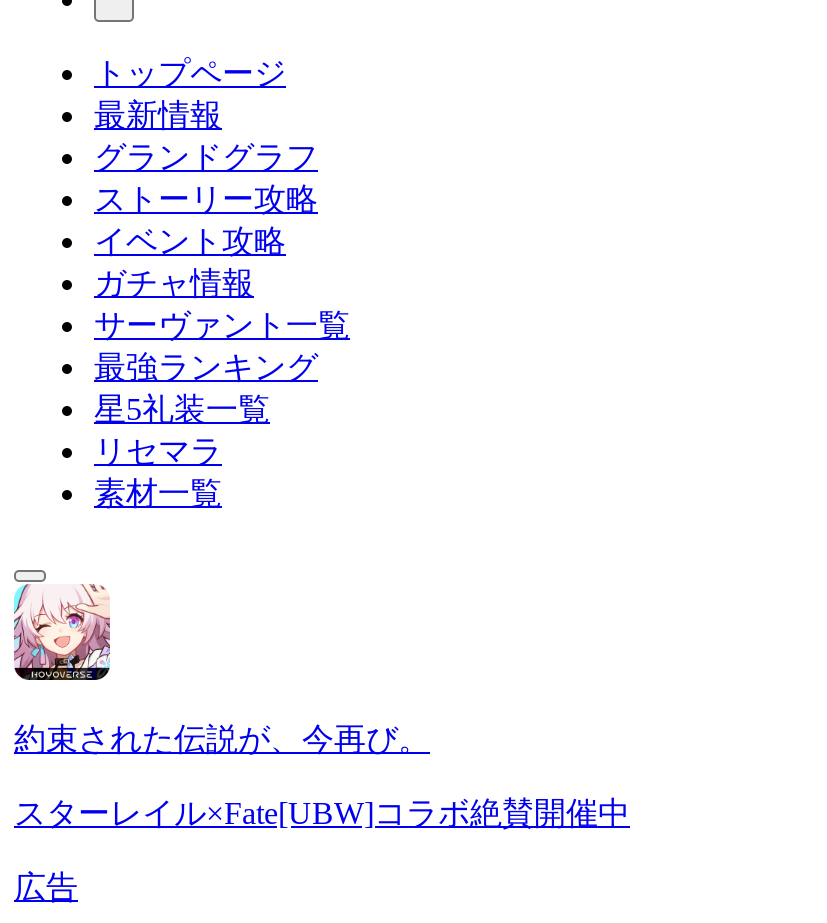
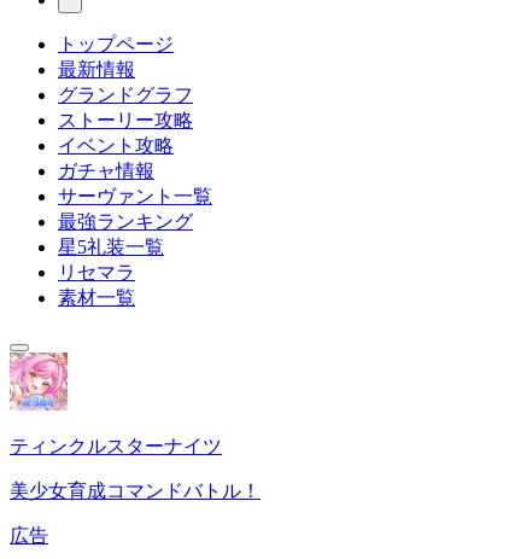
- [image]
- 約束された伝説が、今再び。
+ [image]
+ ティンクルスターナイツ

- スターレイル×Fate[UBW]コラボ絶賛開催中
+ 美少女育成コマンドバトル！
